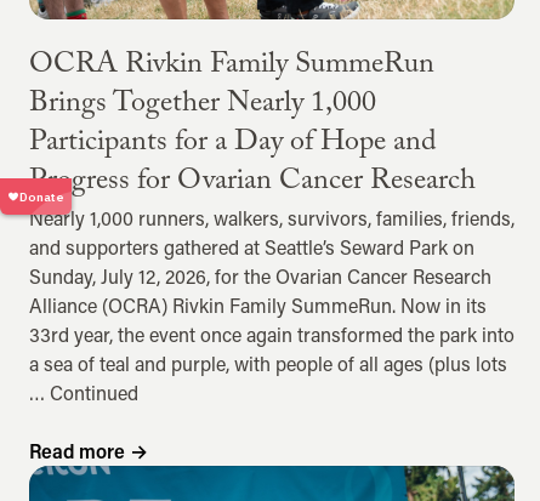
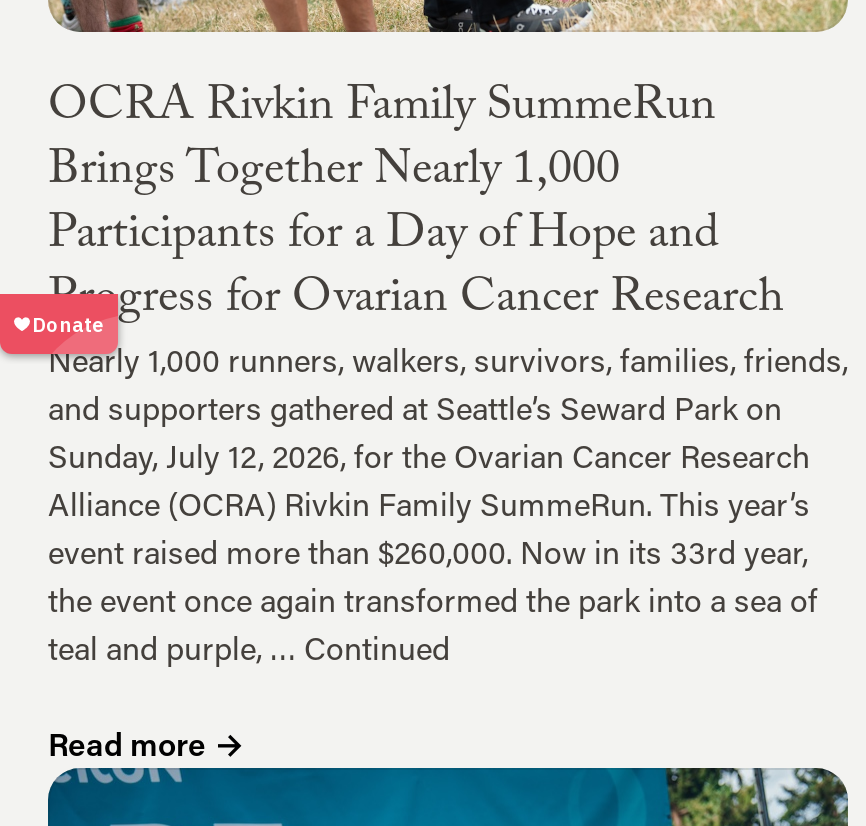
- Alliance (OCRA) Rivkin Family SummeRun. Now in its
- 33rd year, the event once again transformed the park into
- a sea of teal and purple, with people of all ages (plus lots
- … Continued
+ Alliance (OCRA) Rivkin Family SummeRun. This year’s
+ event raised more than $260,000. Now in its 33rd year,
+ the event once again transformed the park into a sea of
+ teal and purple, … Continued
